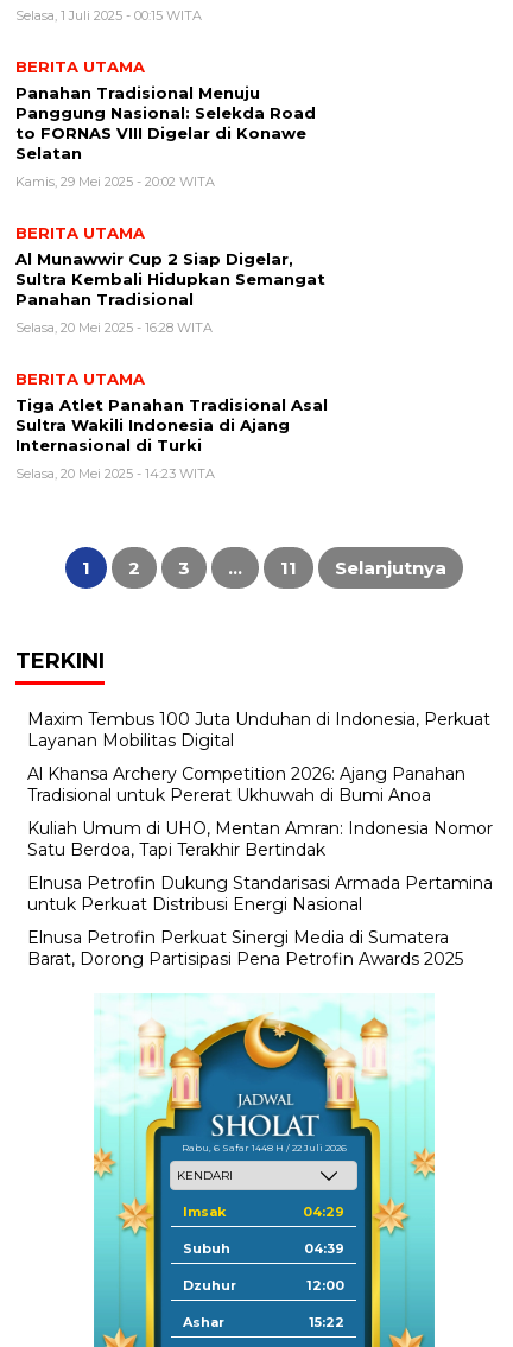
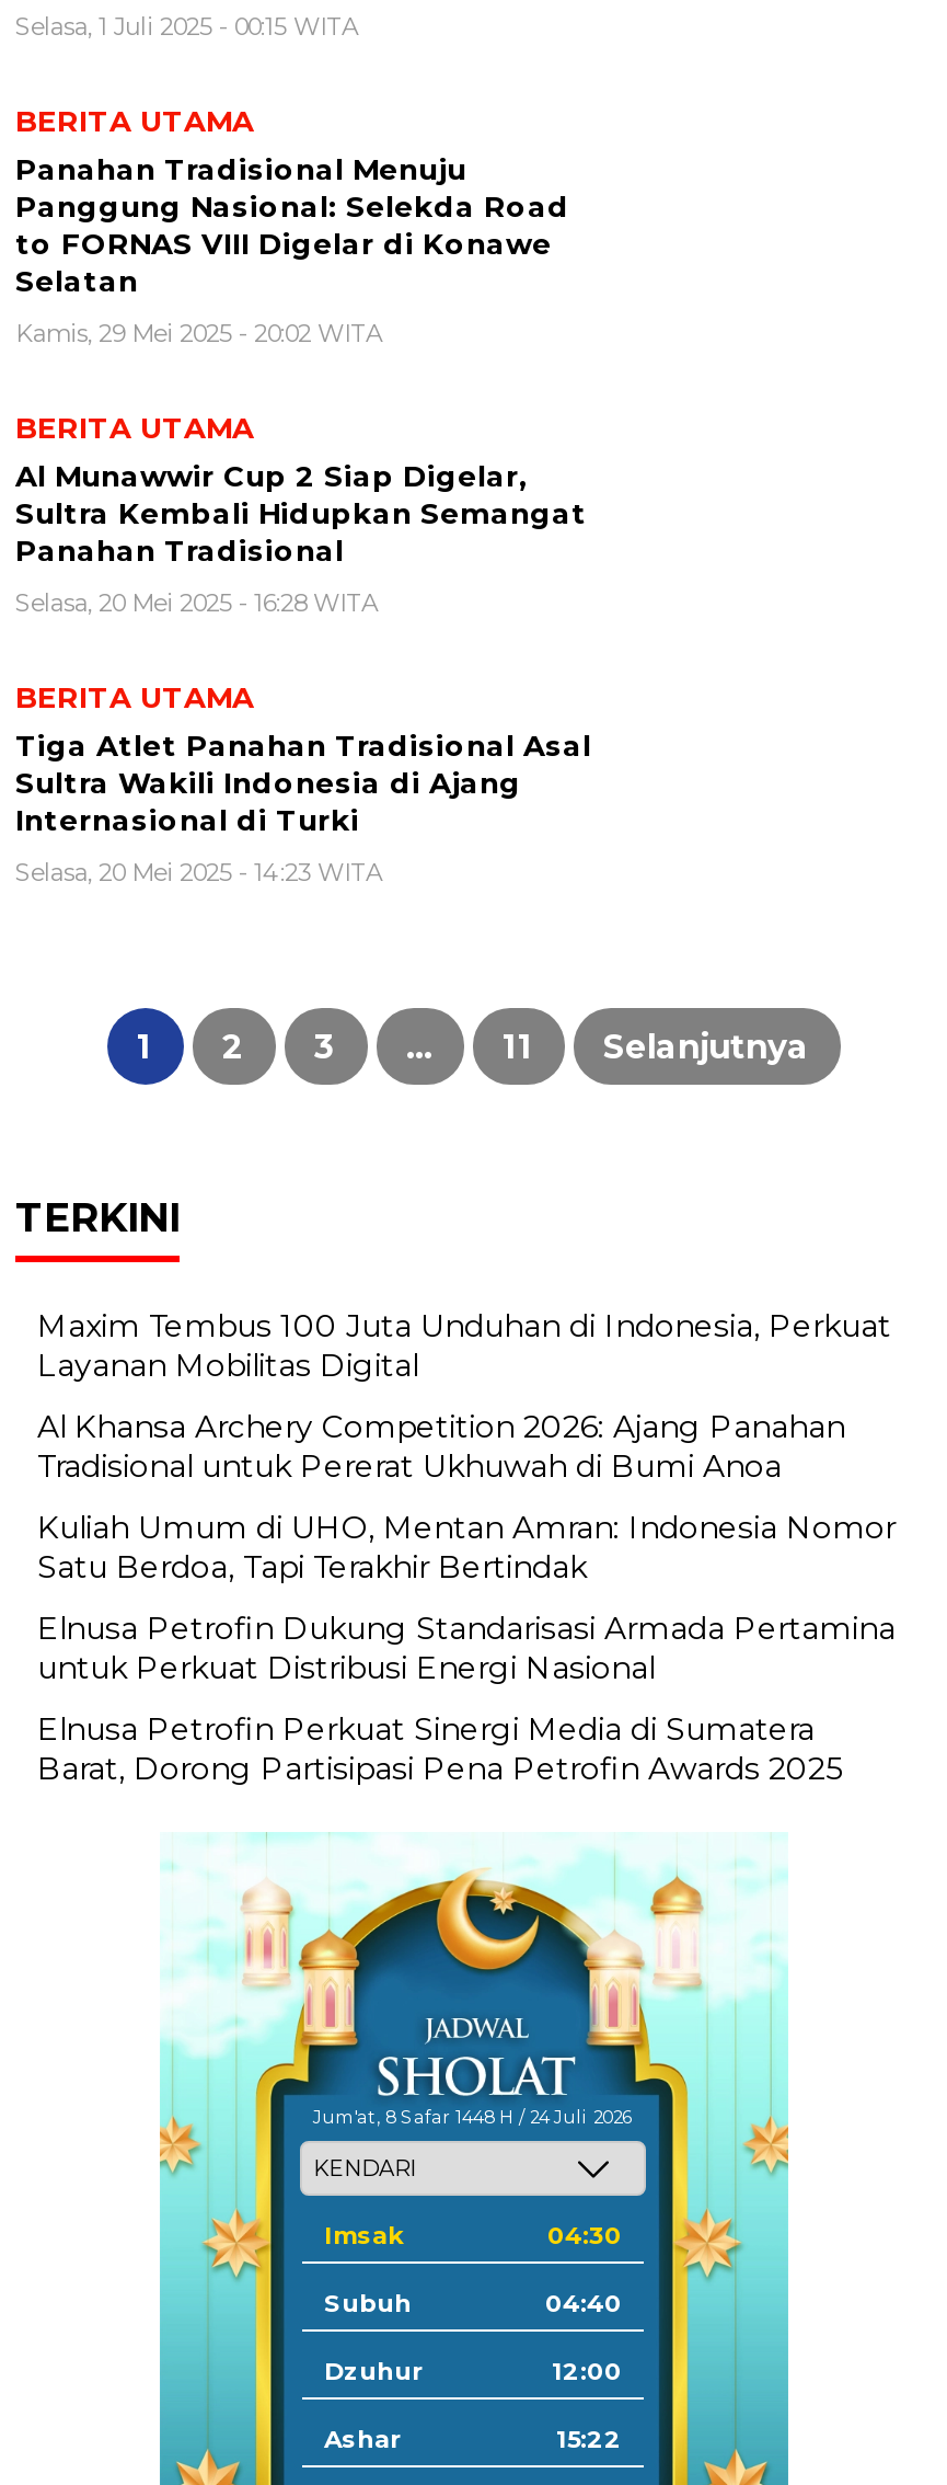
- Rabu, 6 Safar 1448 H / 22 Juli 2026
+ Jum'at, 8 Safar 1448 H / 24 Juli 2026

- 04:29
+ 04:30

- 04:39
+ 04:40
